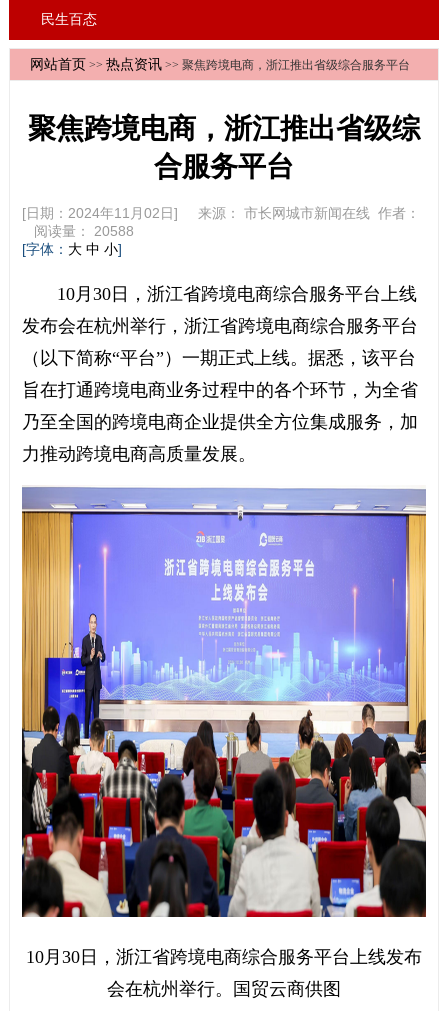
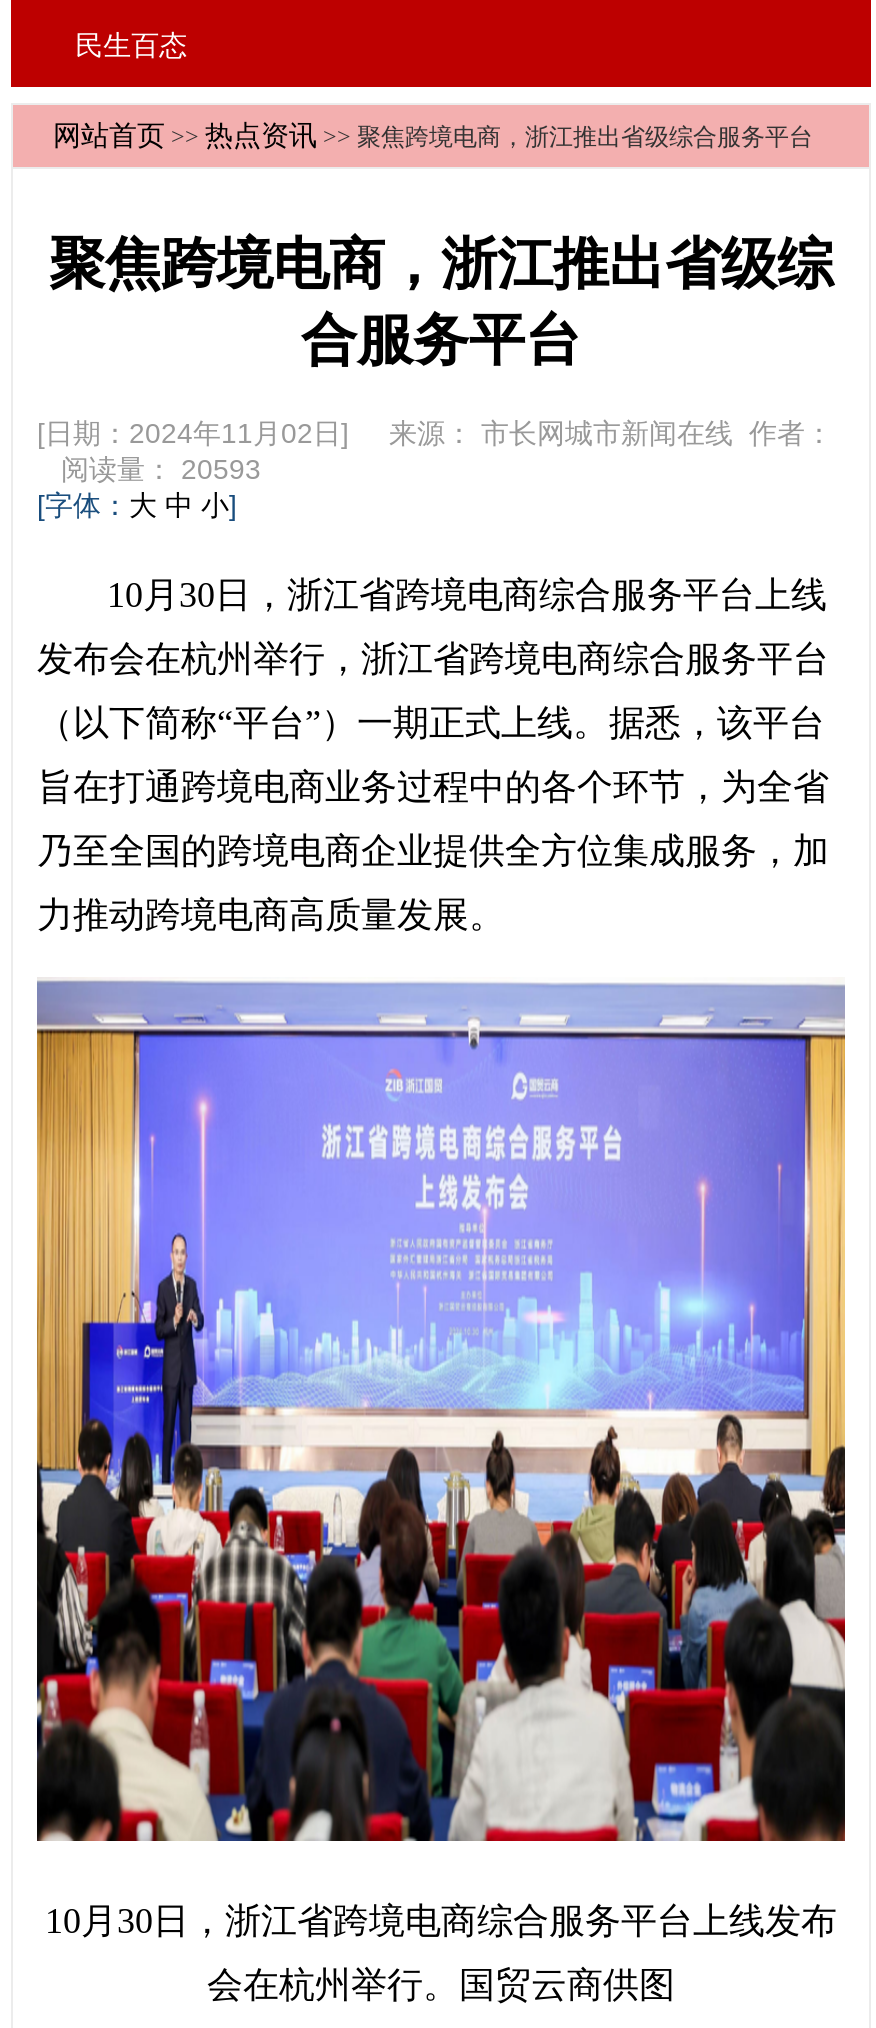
- 阅读量：20588
+ 阅读量：20593
